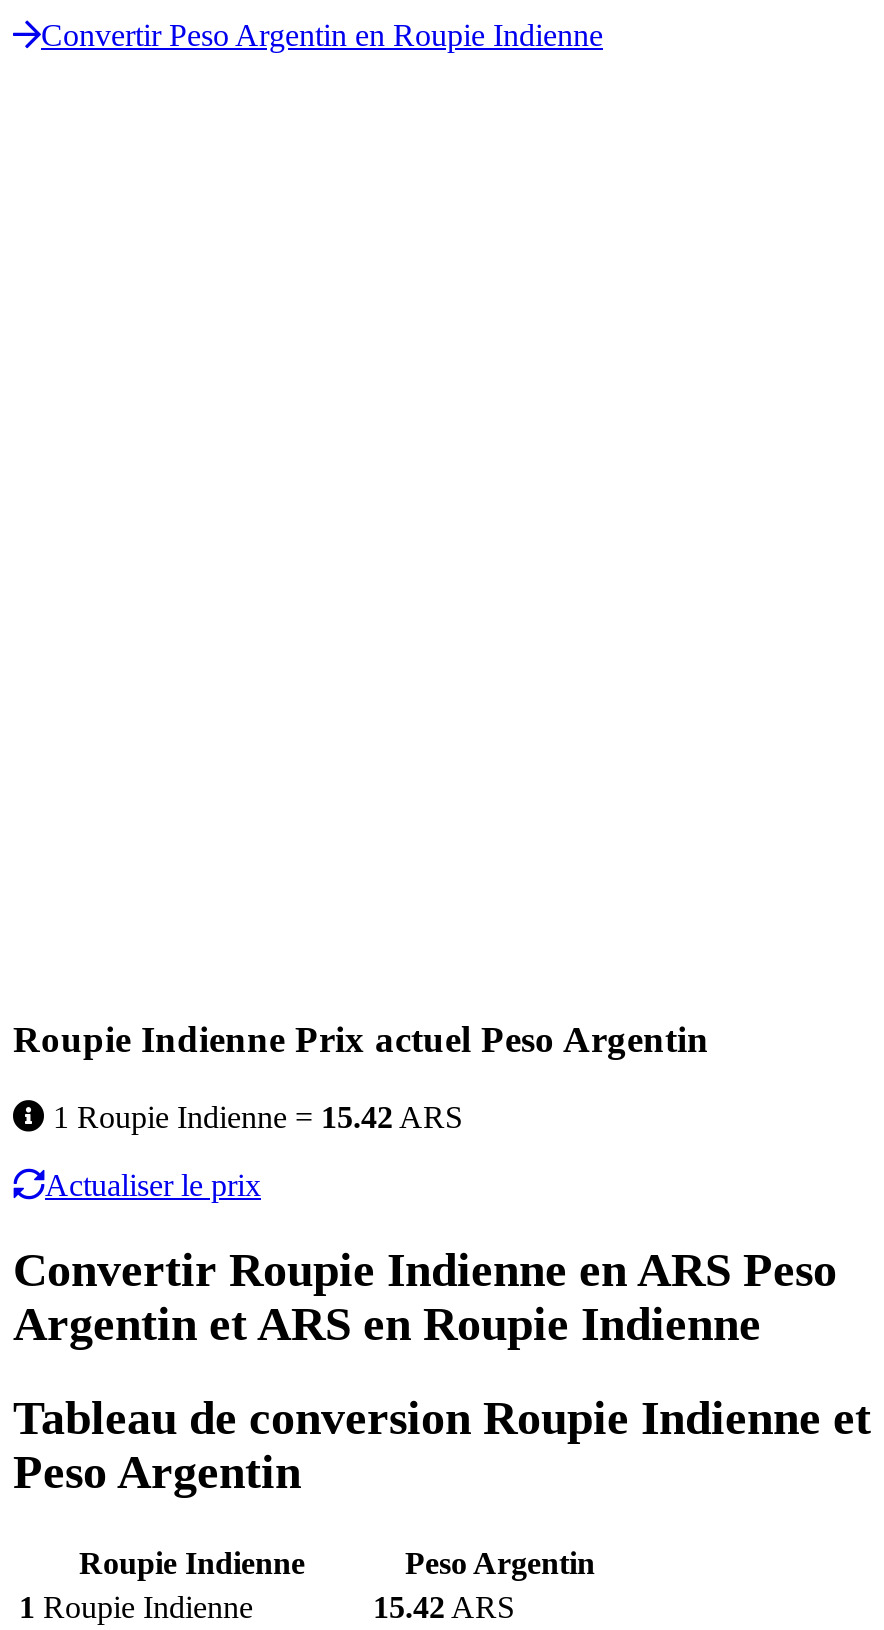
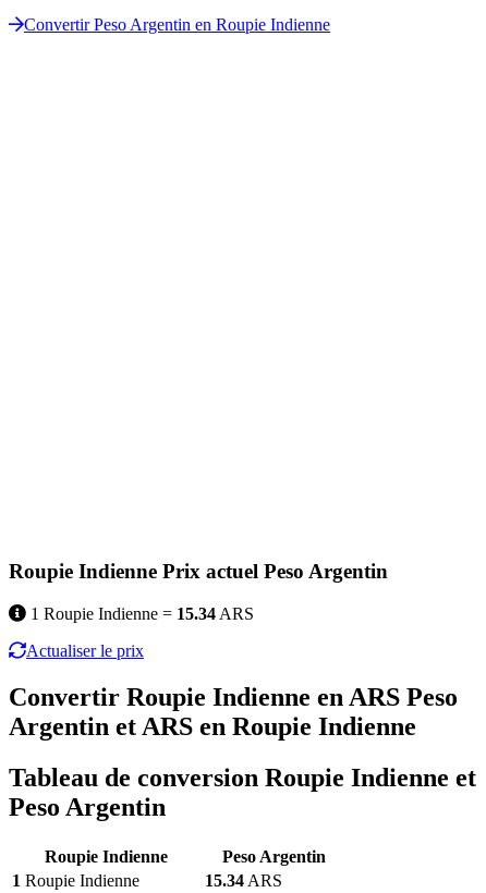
- 1 Roupie Indienne = 15.42 ARS
+ 1 Roupie Indienne = 15.34 ARS

- 15.42 ARS
+ 15.34 ARS
